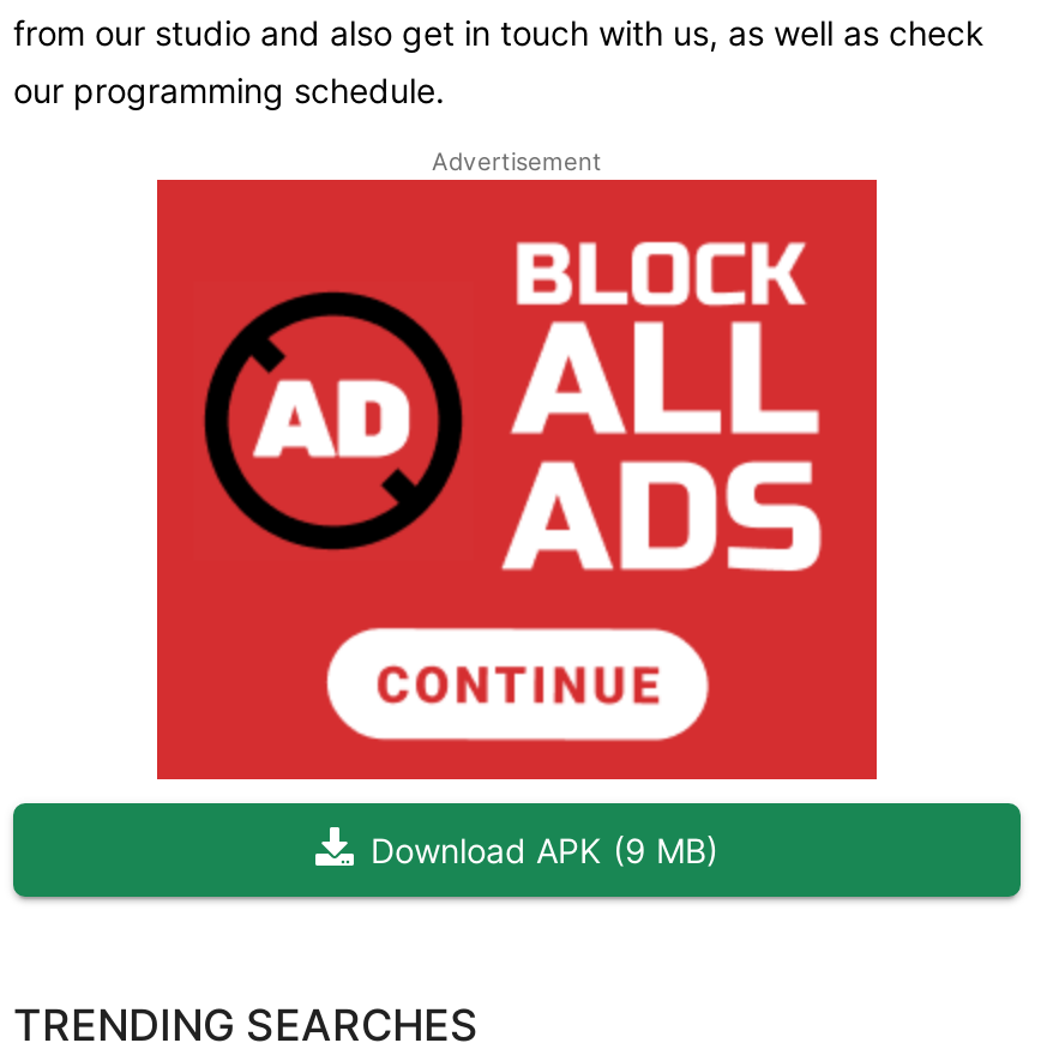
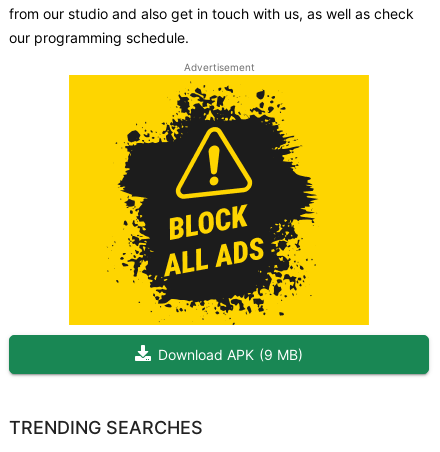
- [image]
+ [image]
